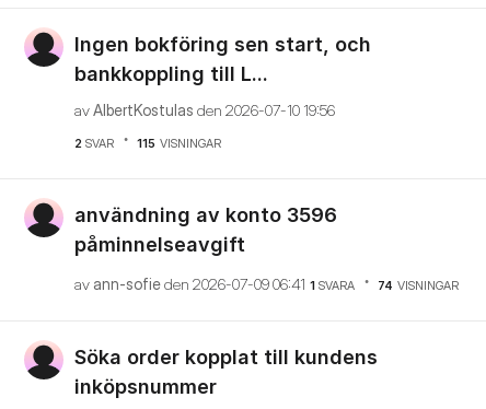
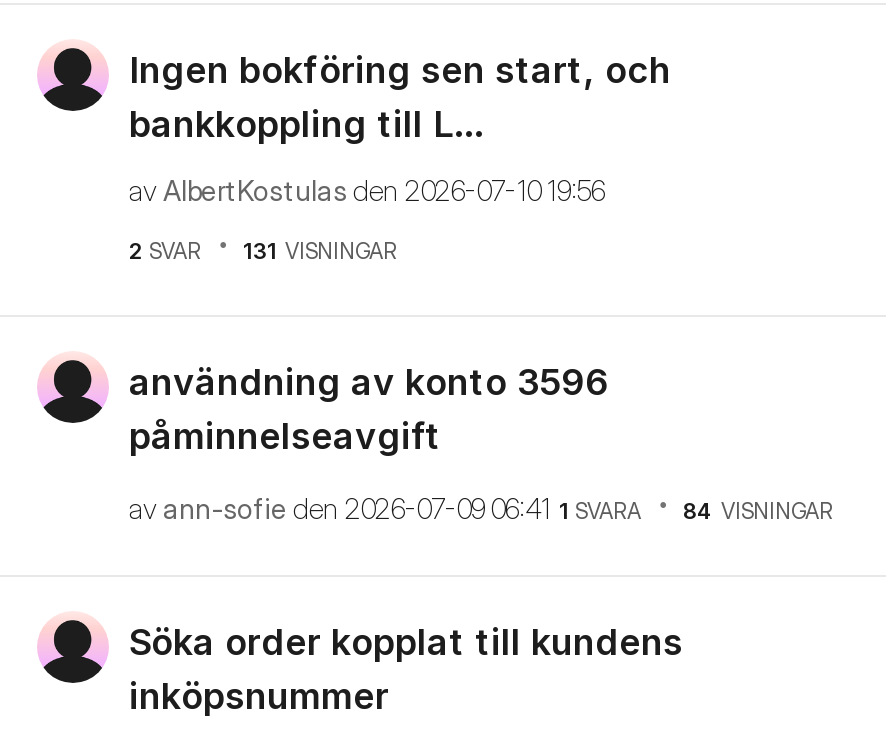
- 2 SVAR 115 VISNINGAR
+ 2 SVAR 131 VISNINGAR

- av ann-sofie den 2026-07-09 06:41 1 SVARA 74 VISNINGAR
+ av ann-sofie den 2026-07-09 06:41 1 SVARA 84 VISNINGAR
